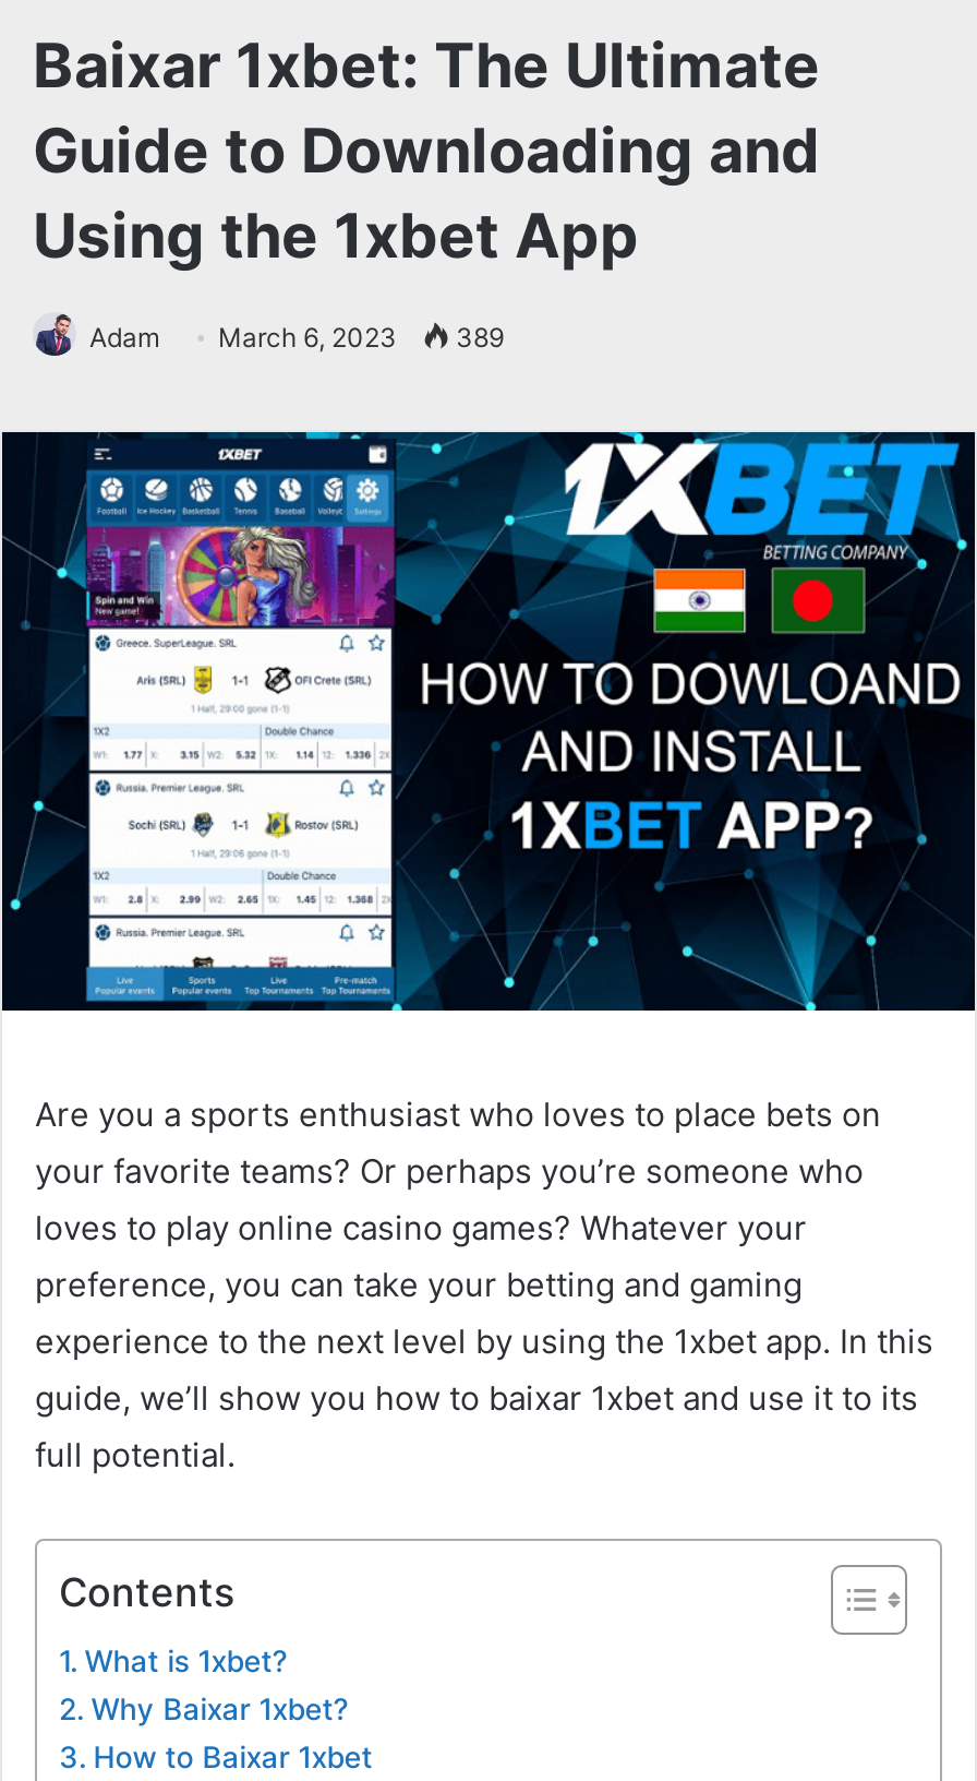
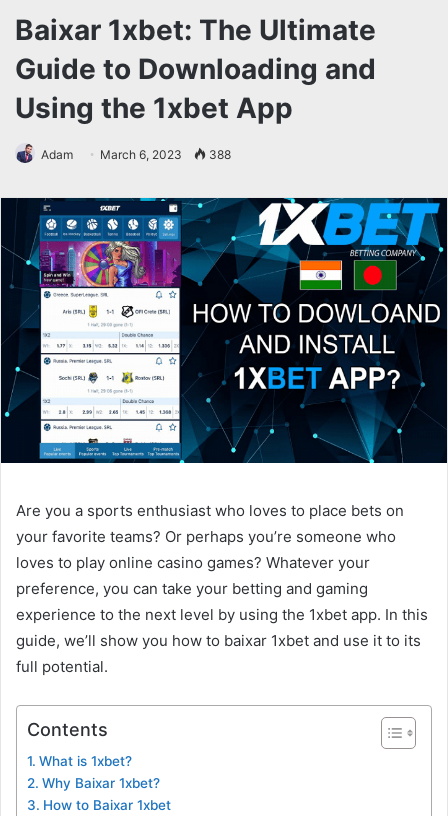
- Adam March 6, 2023 389
+ Adam March 6, 2023 388
